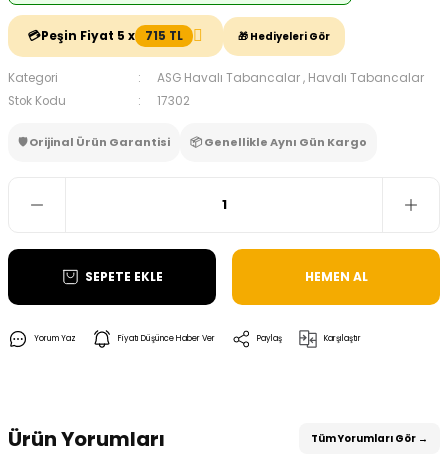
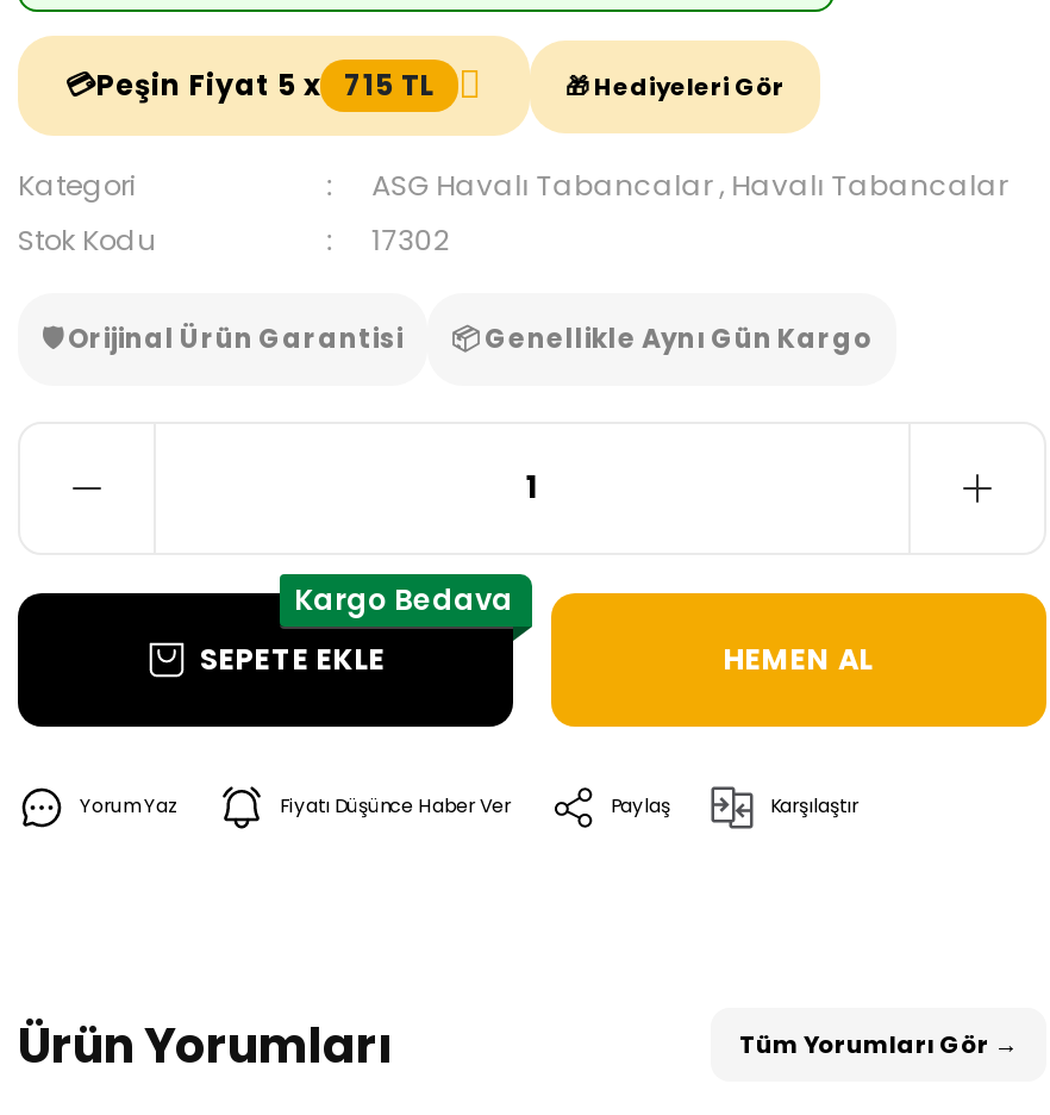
+ Kargo Bedava
